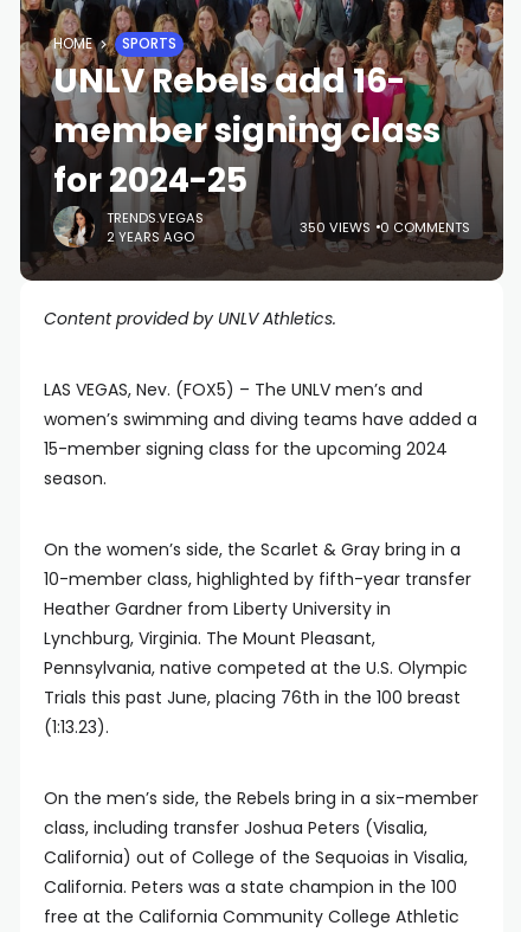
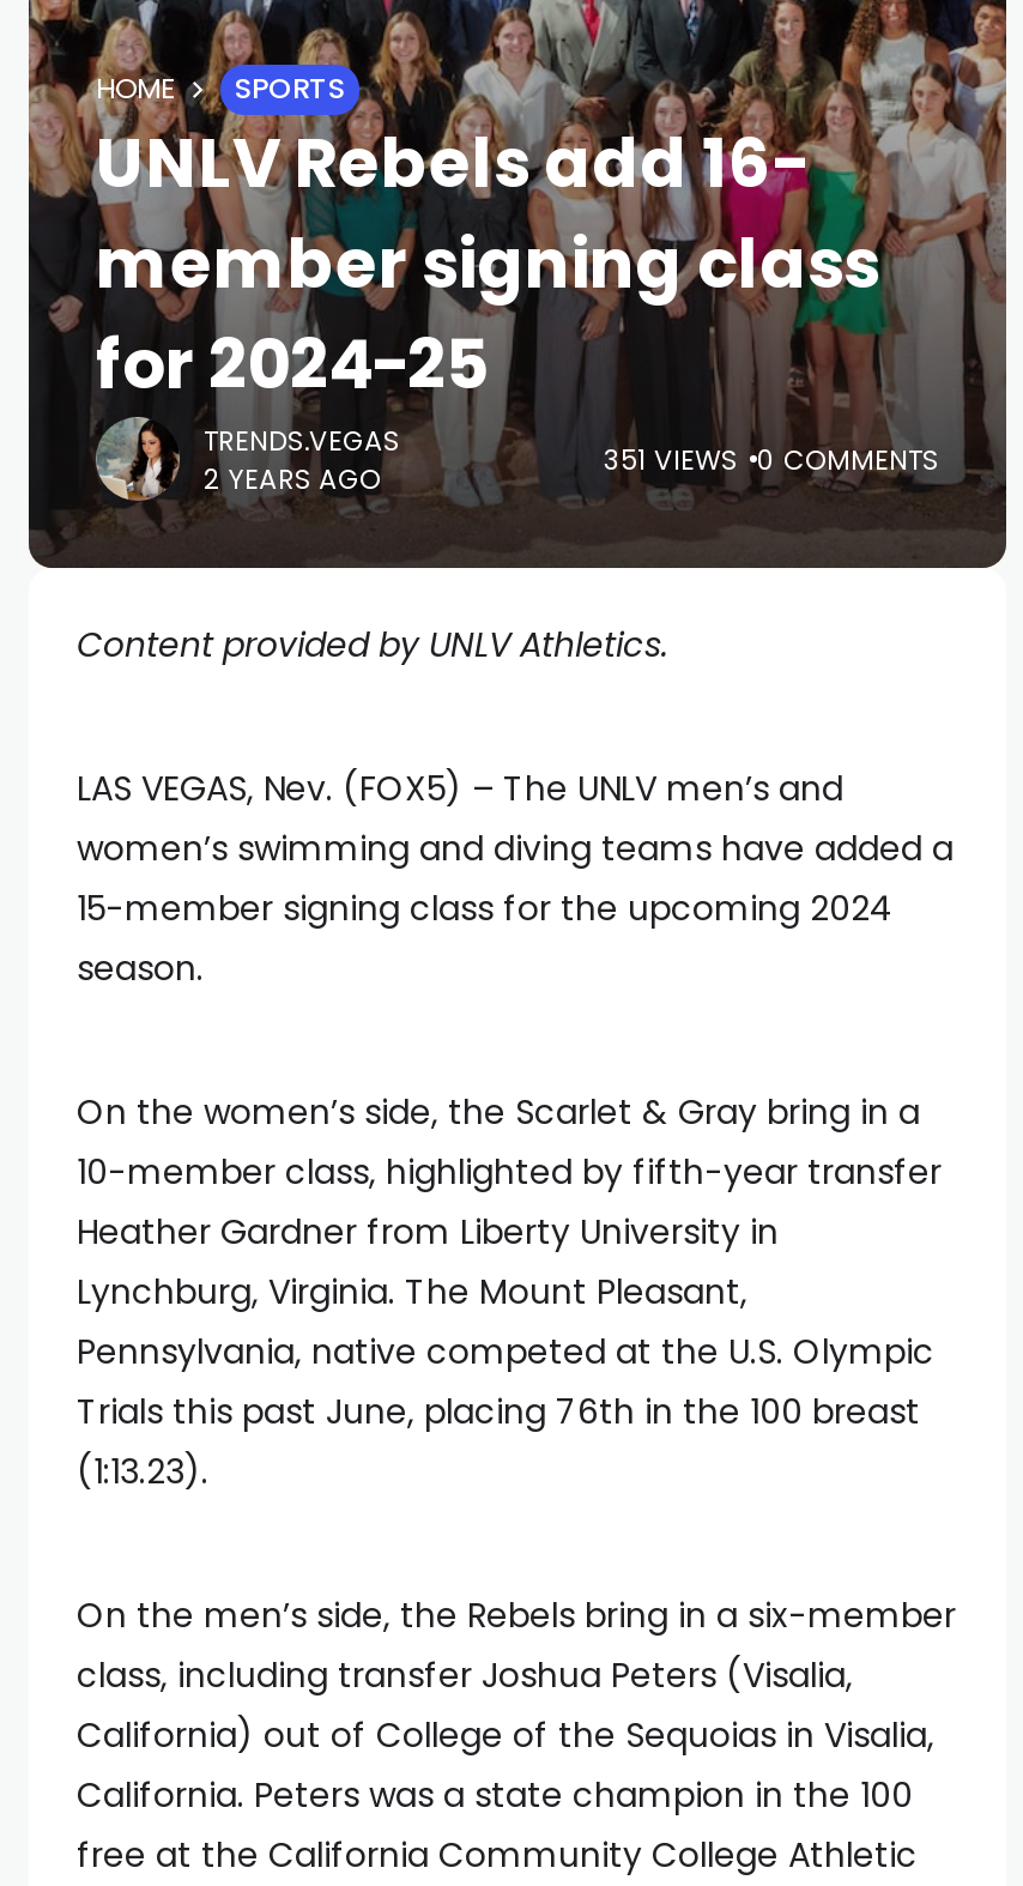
- 350 VIEWS 0 COMMENTS
+ 351 VIEWS 0 COMMENTS
